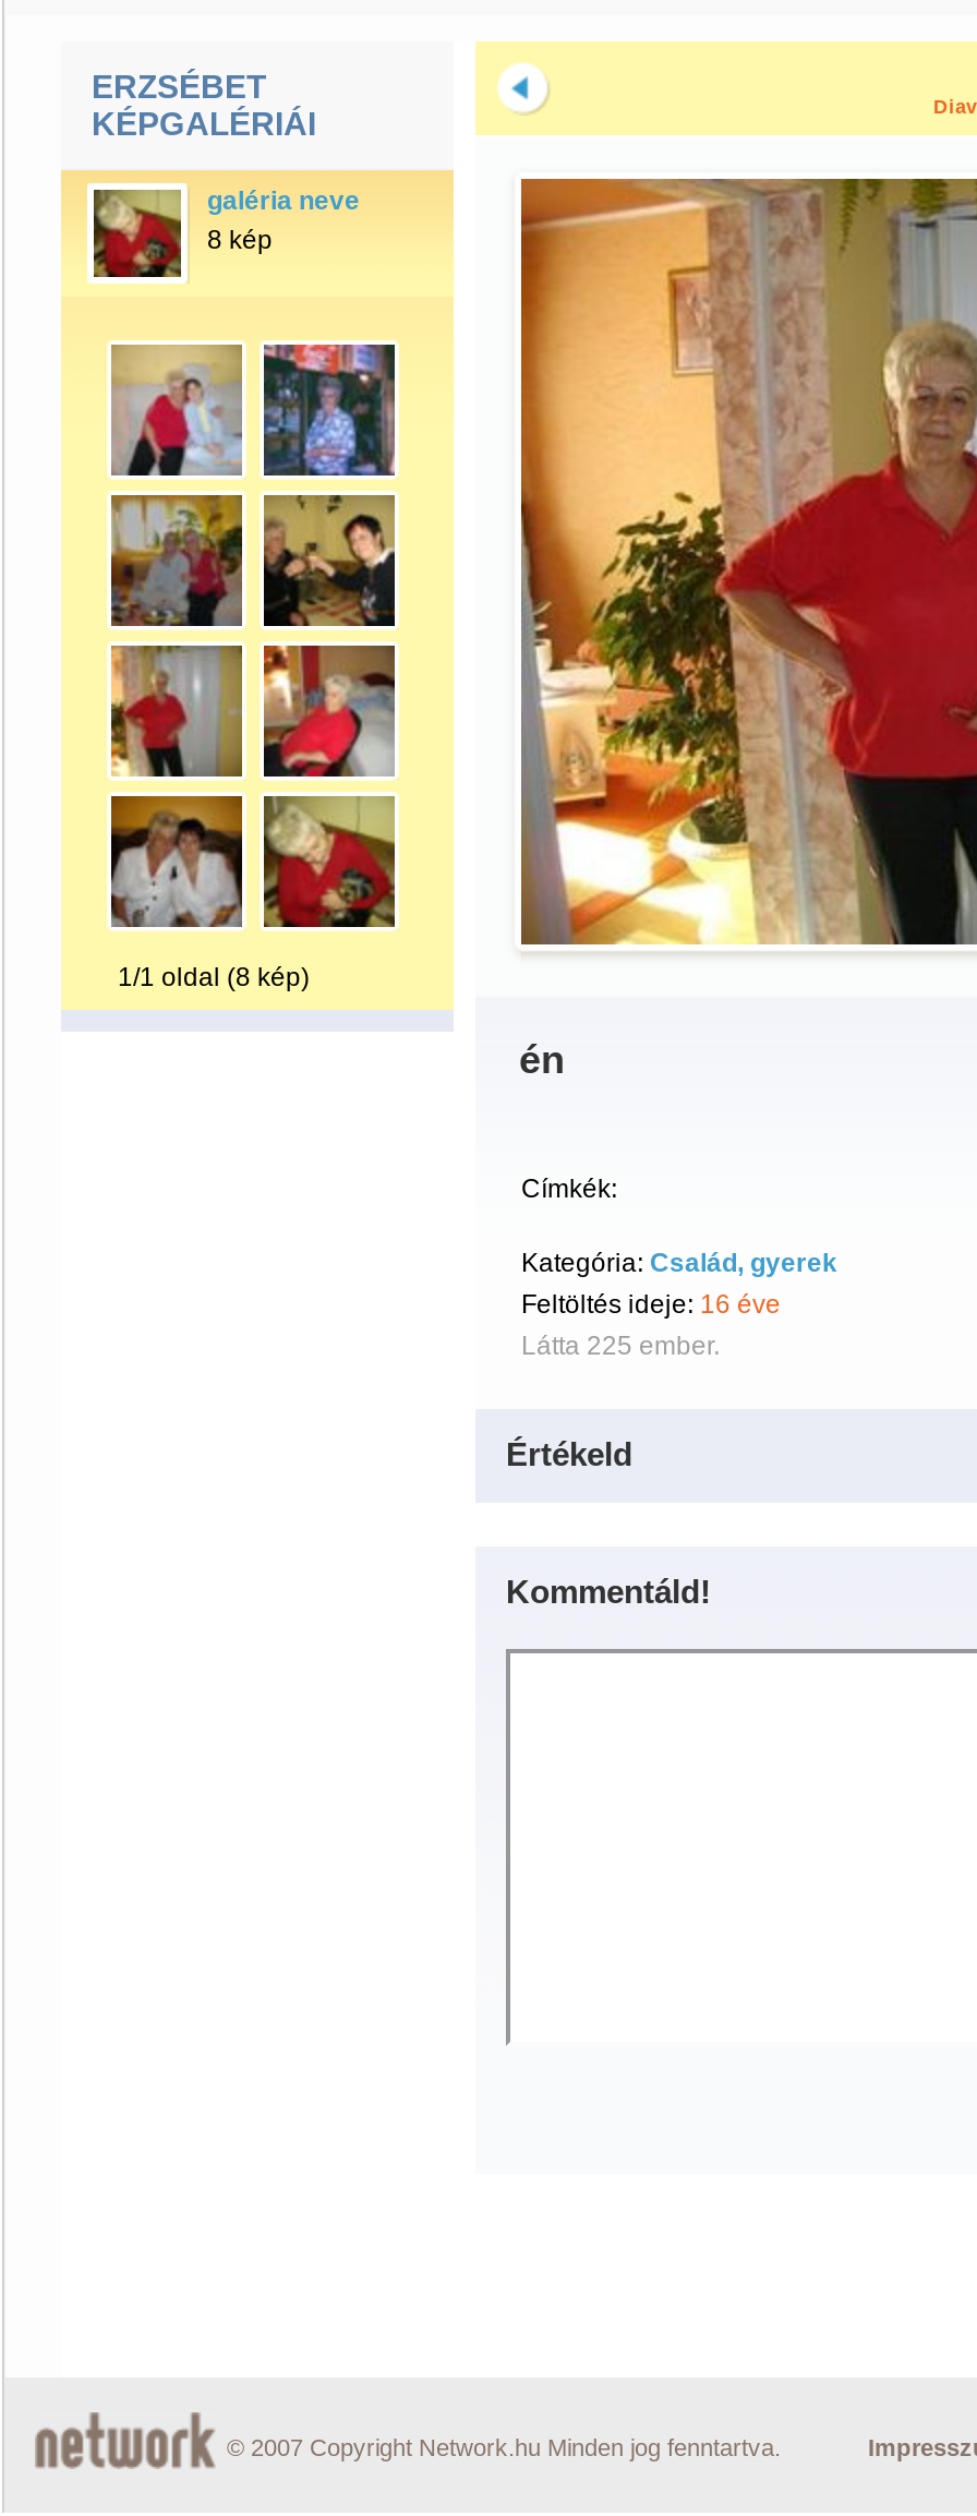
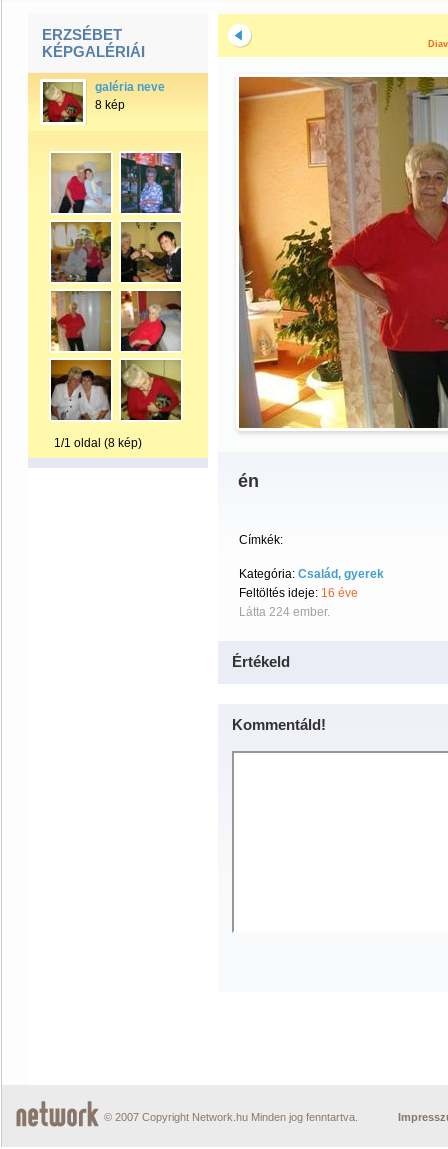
- Látta 225 ember.
+ Látta 224 ember.
